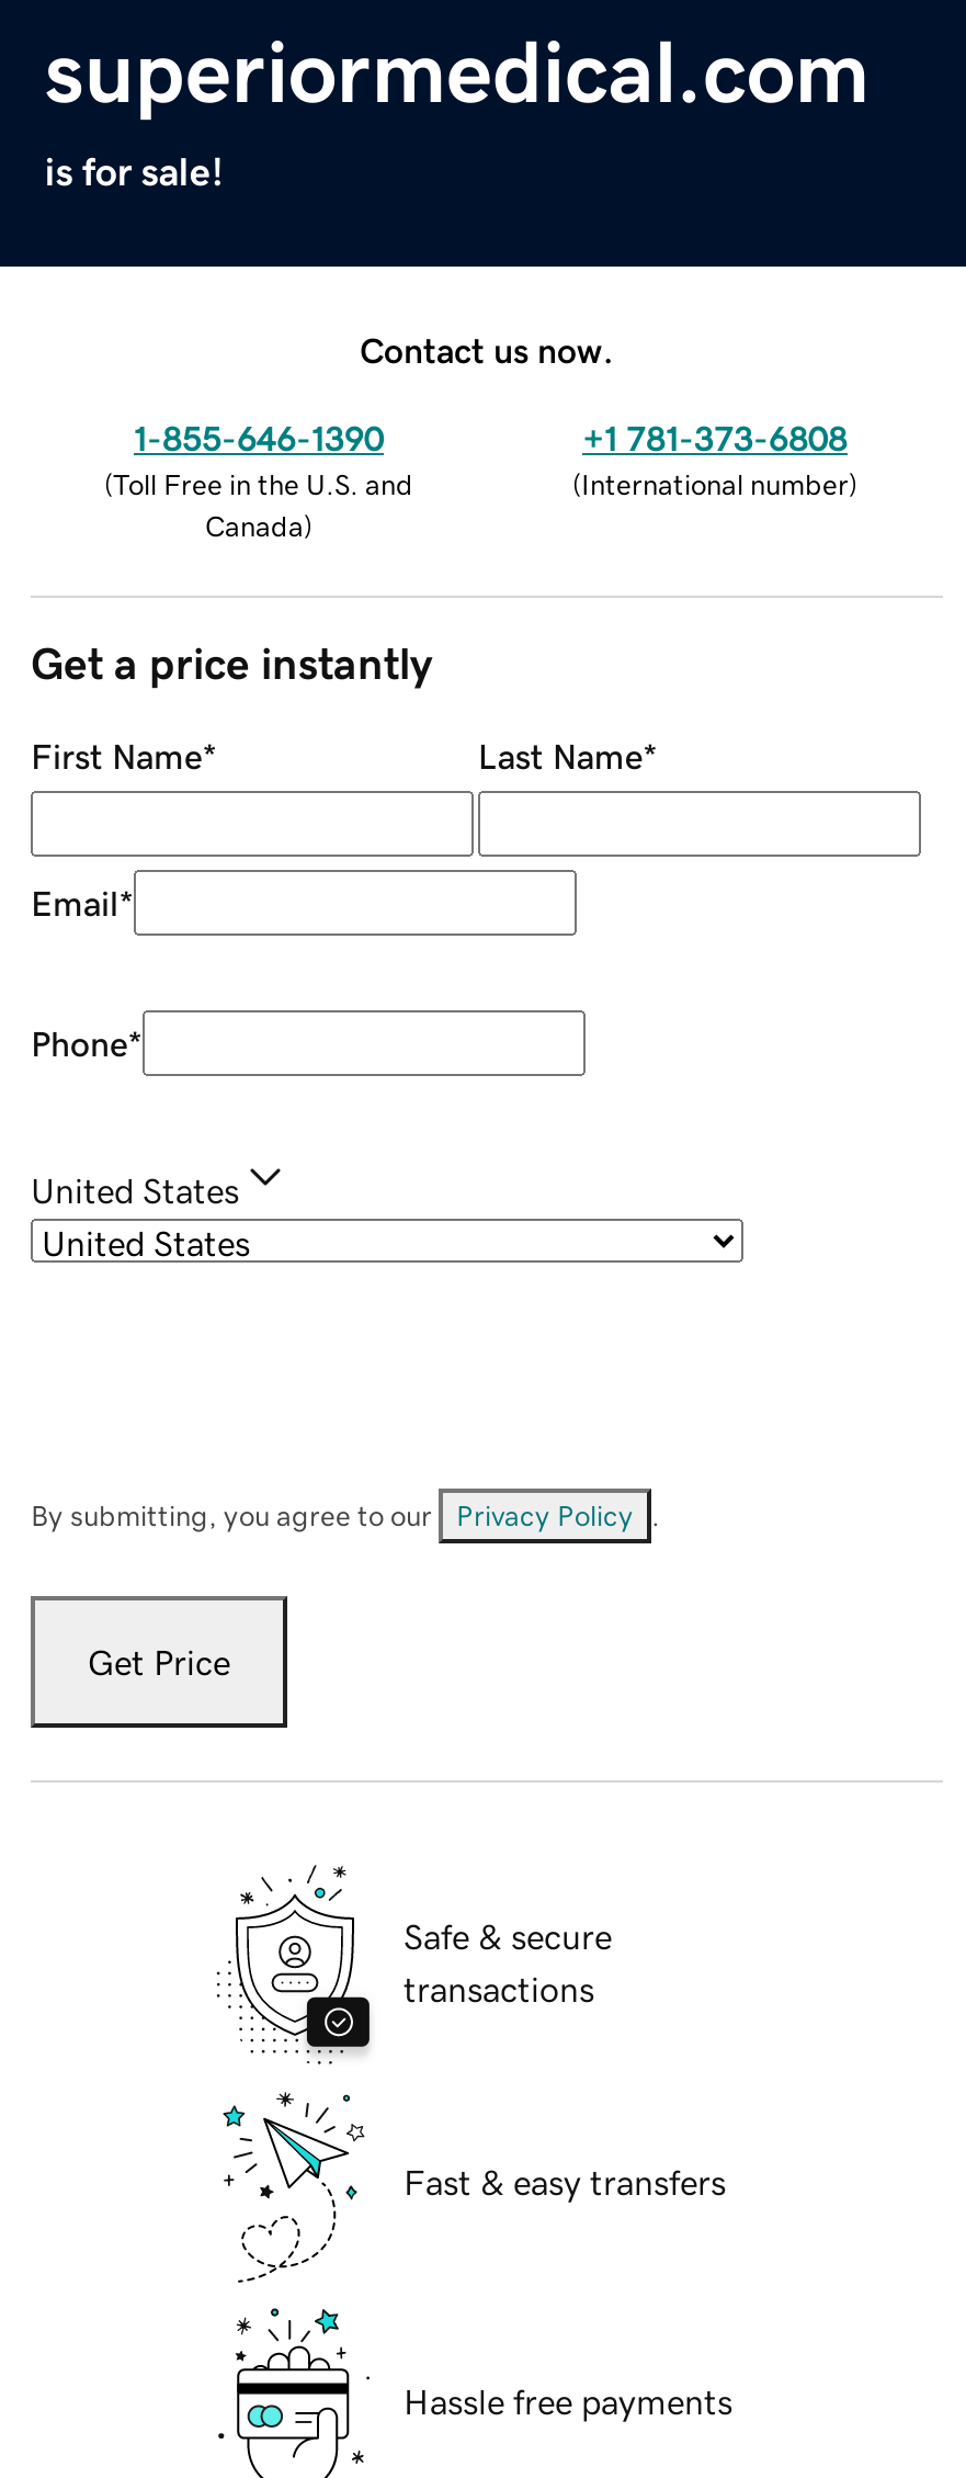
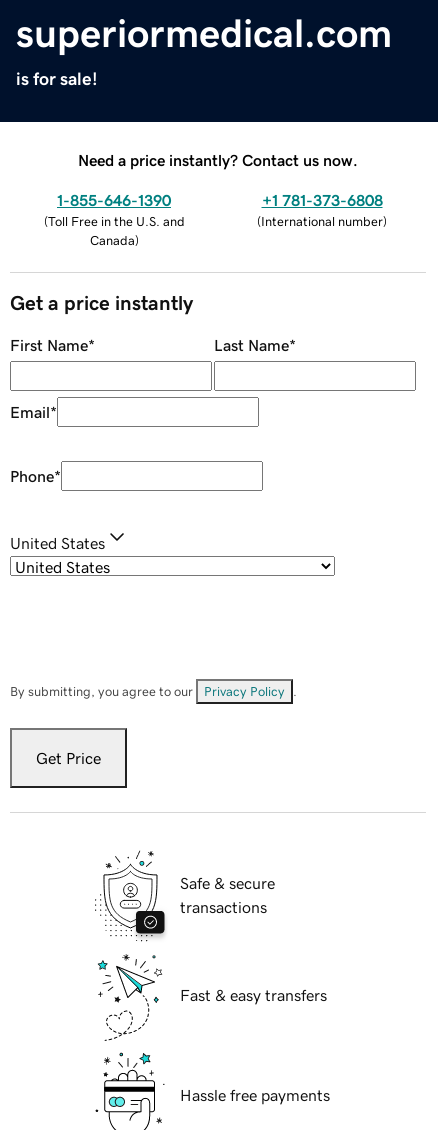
- Contact us now.
+ Need a price instantly? Contact us now.
